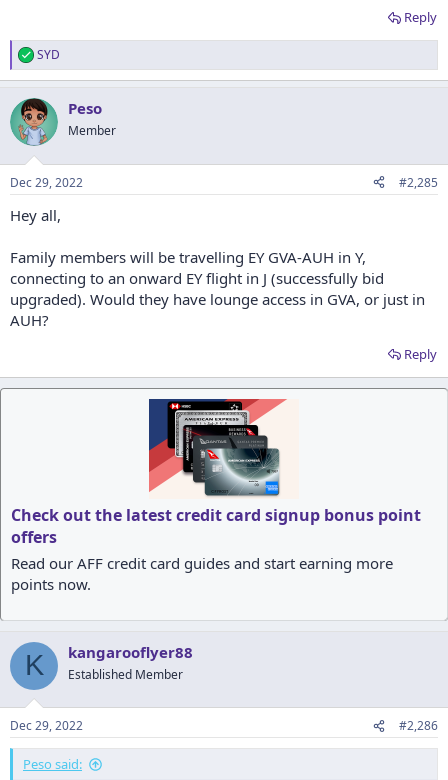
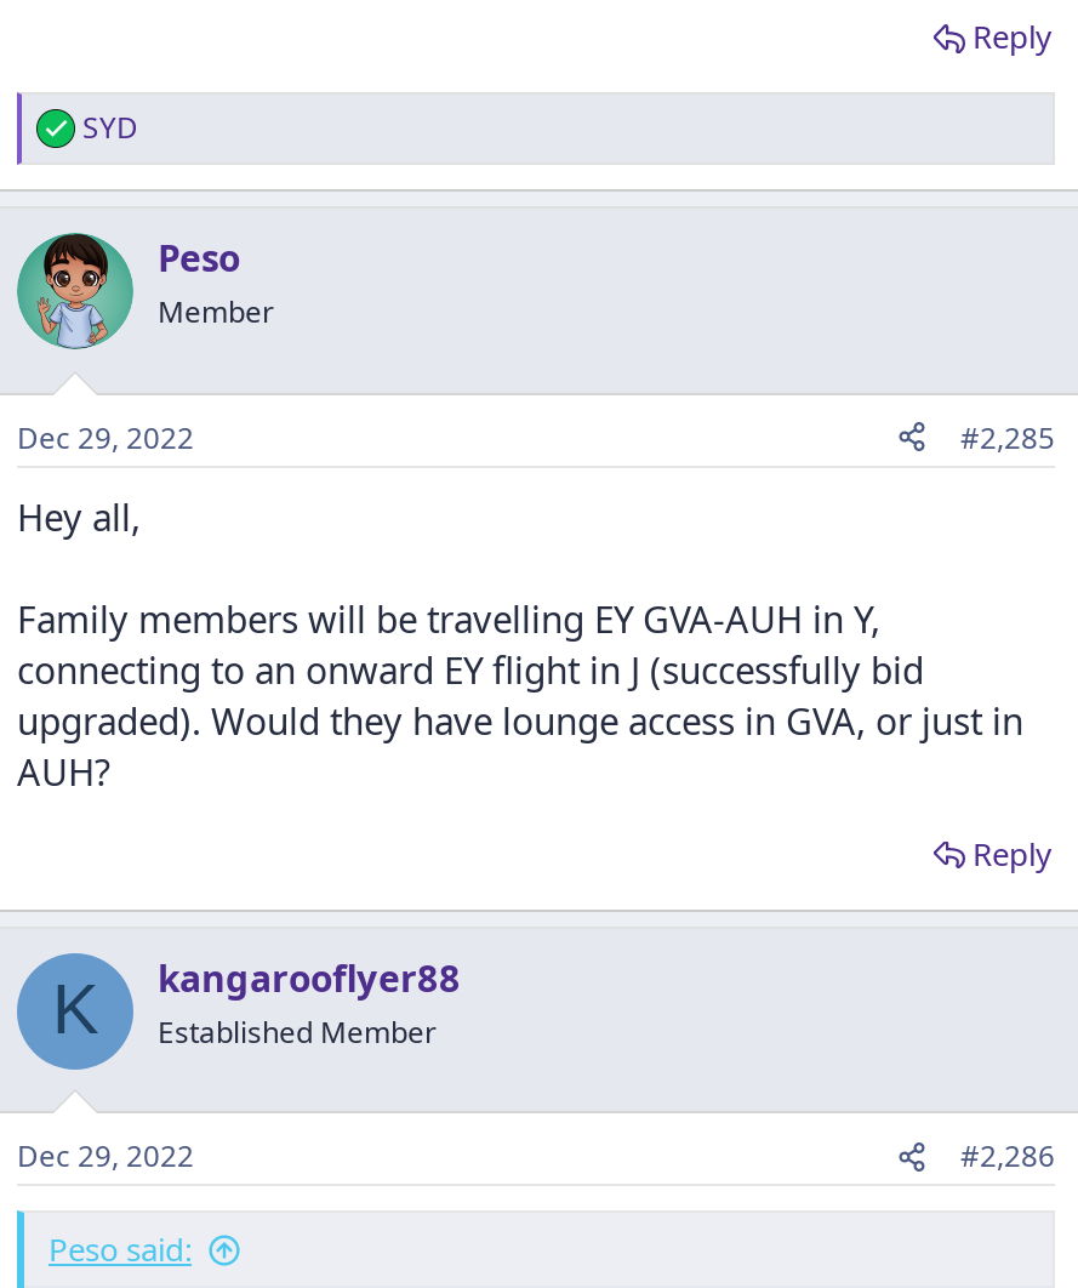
- [image]
- Check out the latest credit card signup bonus point
- offers
- Read our AFF credit card guides and start earning more
- points now.
